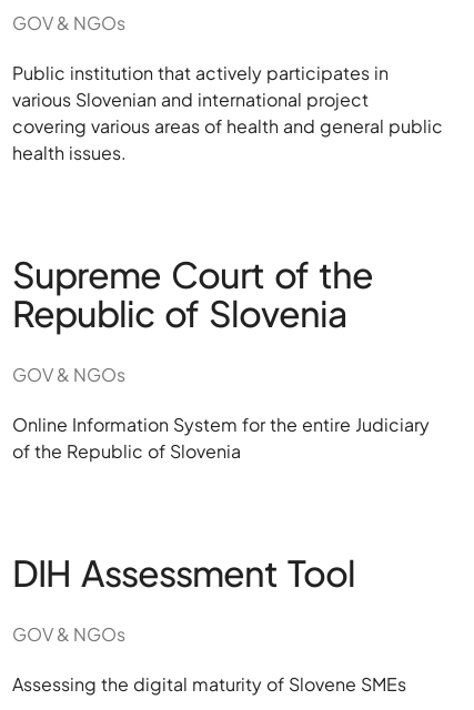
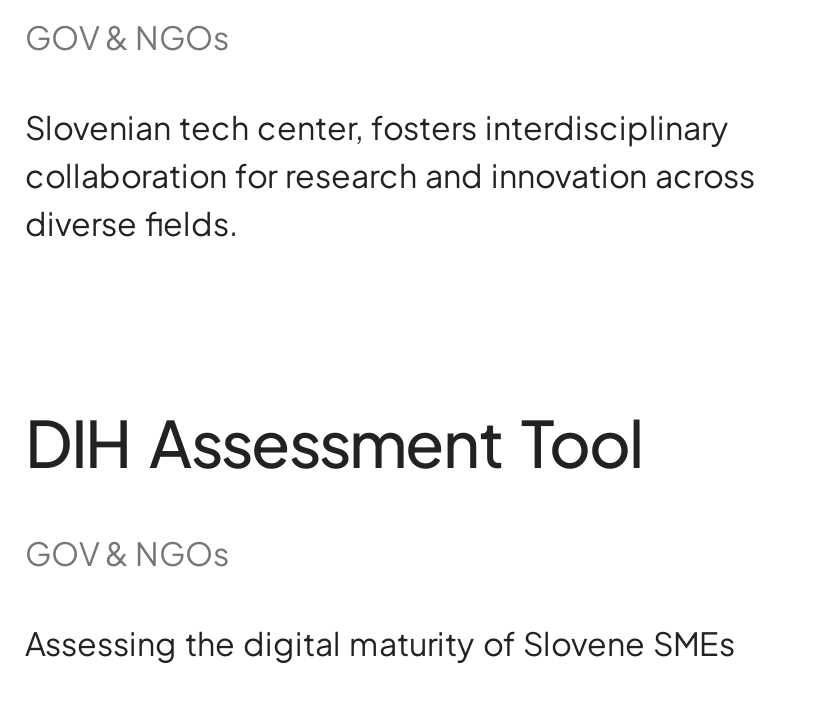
- Public institution that actively participates in
- various Slovenian and international project
- covering various areas of health and general public
- health issues.
- Supreme Court of the
- Republic of Slovenia
- GOV & NGOs
- Online Information System for the entire Judiciary
- of the Republic of Slovenia
+ Slovenian tech center, fosters interdisciplinary
+ collaboration for research and innovation across
+ diverse fields.
